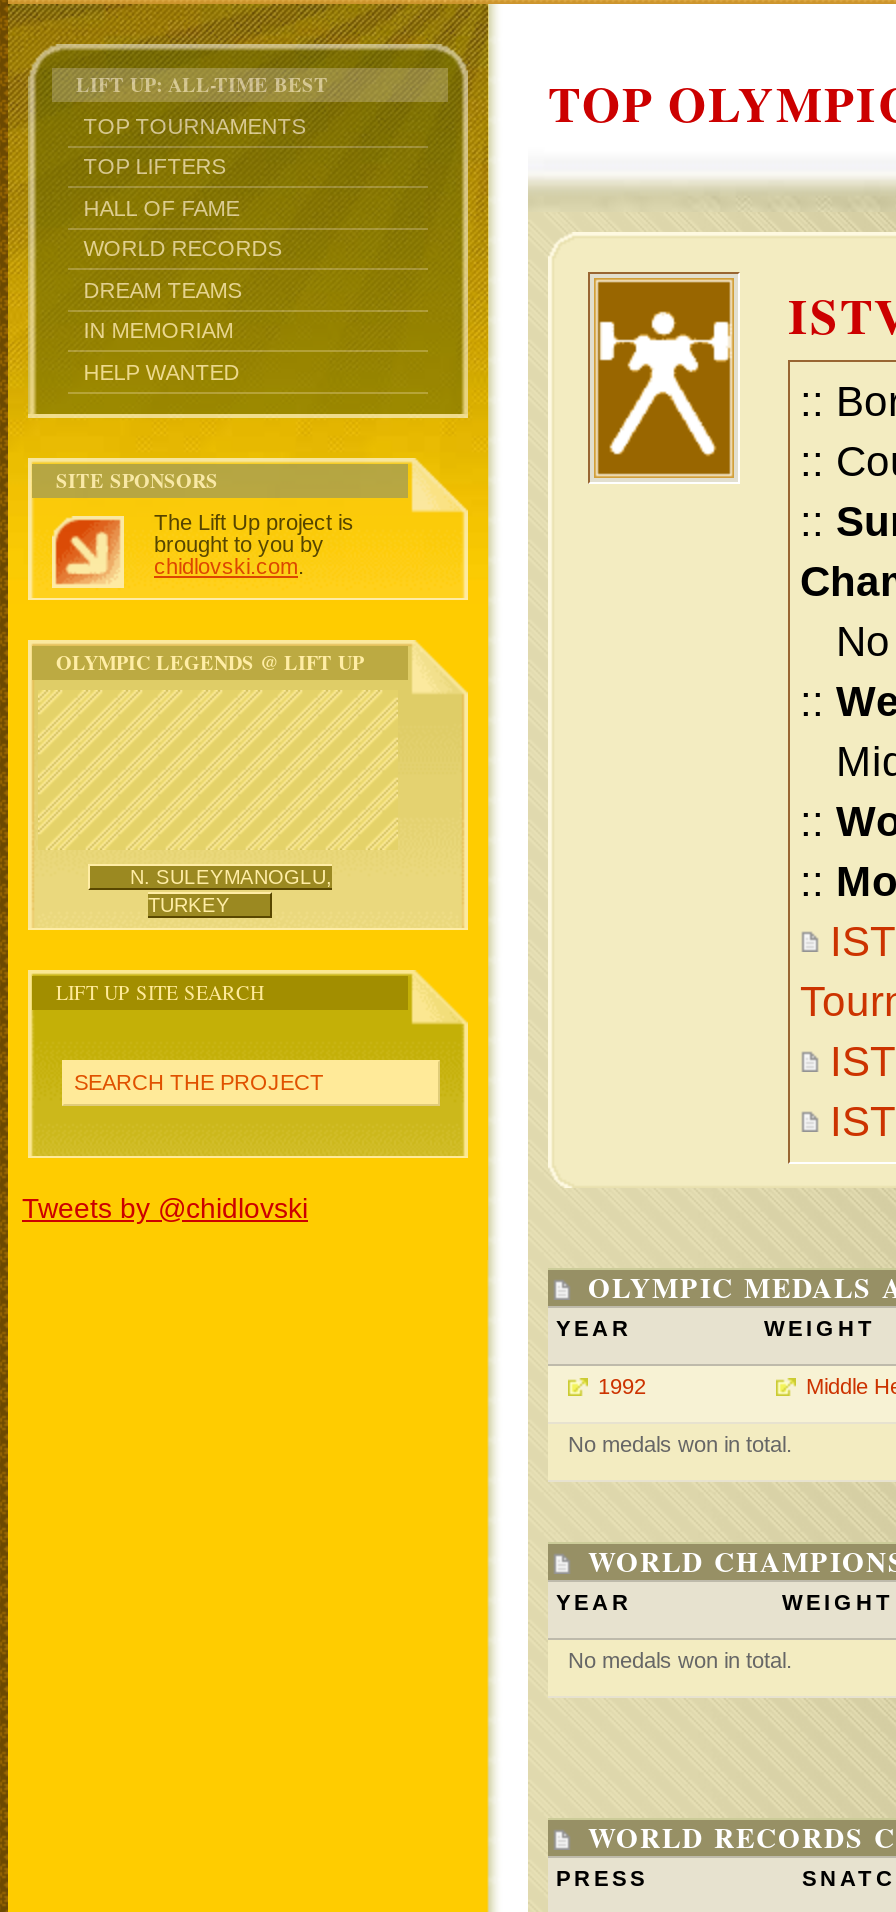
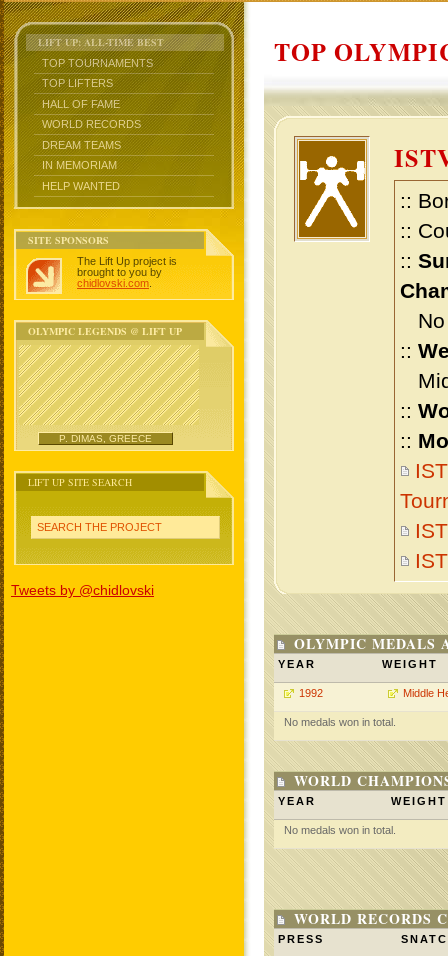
- N. SULEYMANOGLU,
- TURKEY
+ P. DIMAS, GREECE
